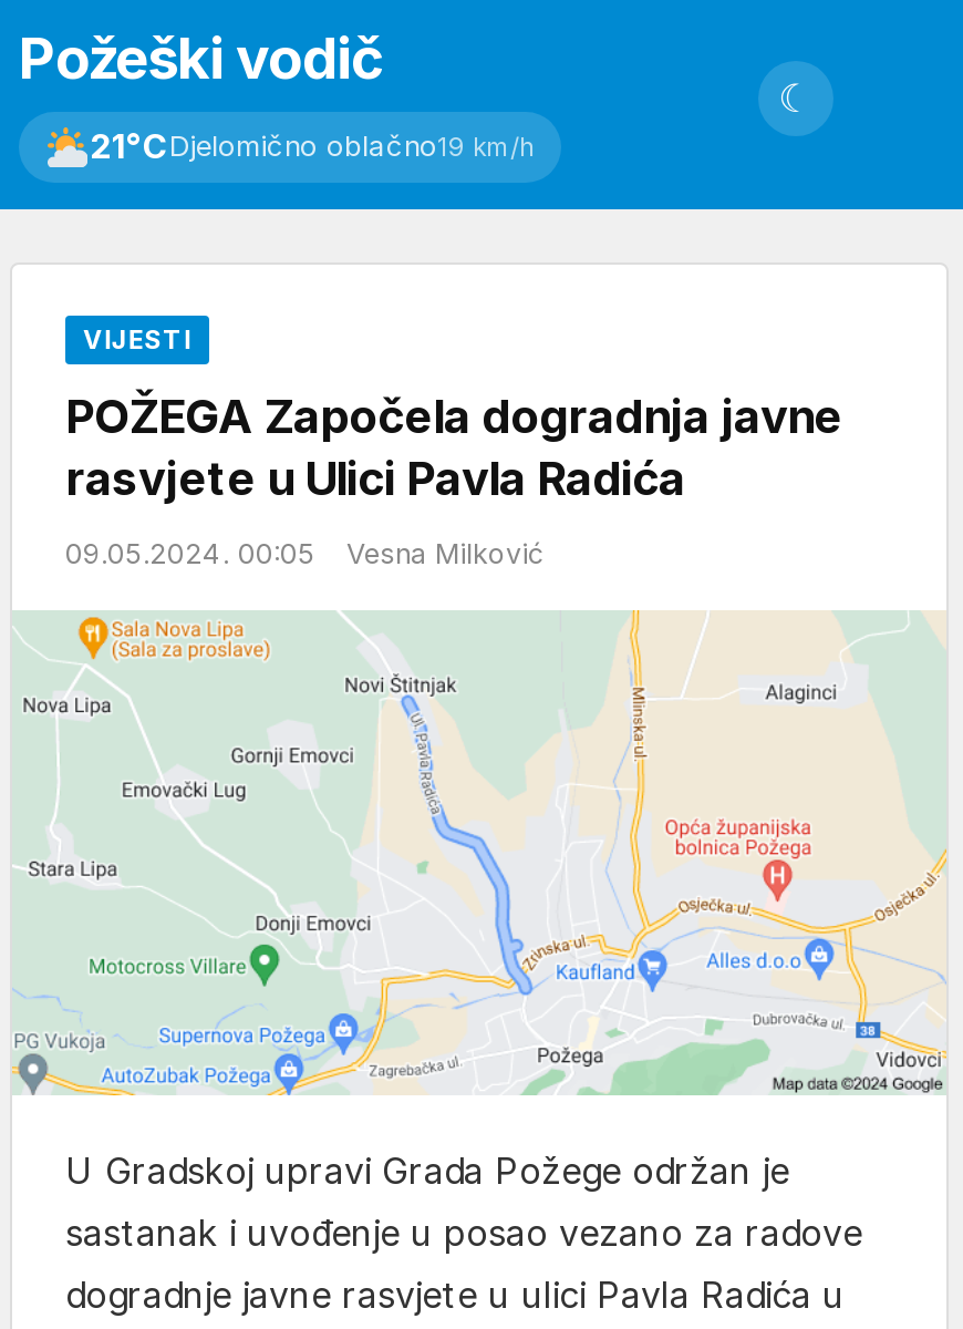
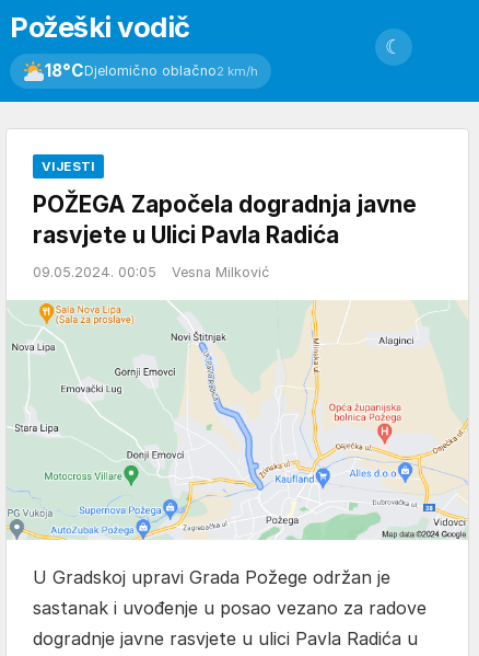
- 21°CDjelomično oblačno19 km/h
+ 18°CDjelomično oblačno2 km/h
